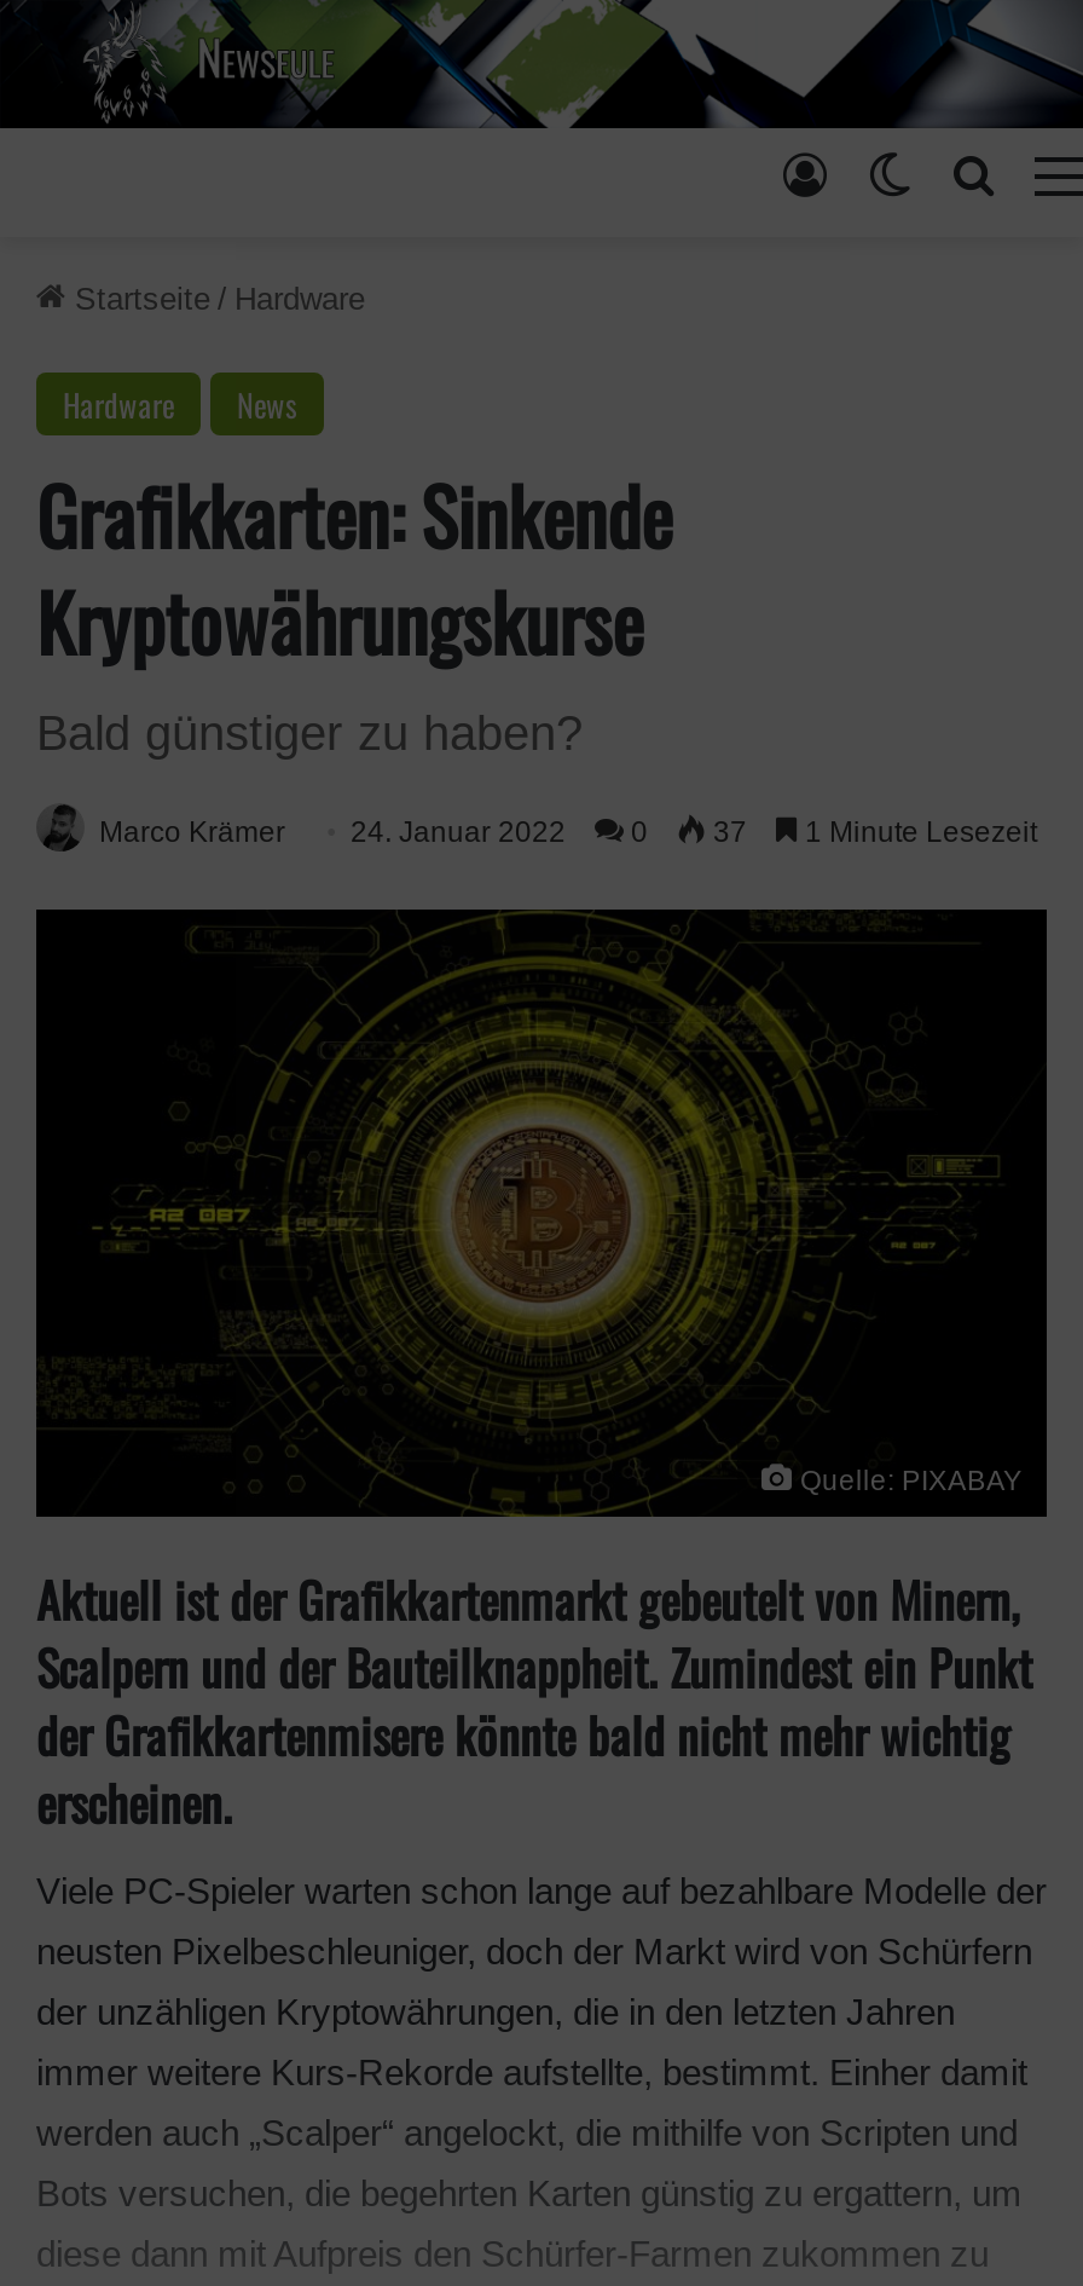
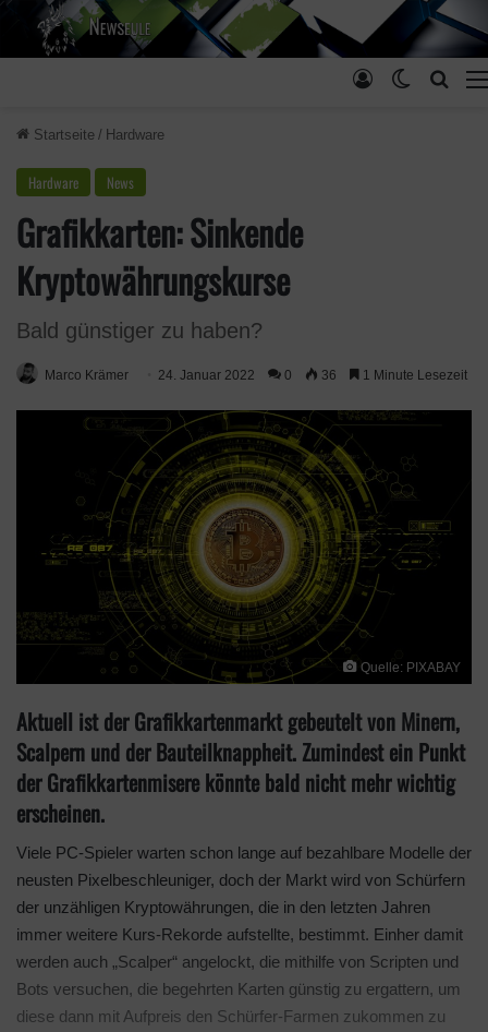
- Marco Krämer 24. Januar 2022 0 37 1 Minute Lesezeit
+ Marco Krämer 24. Januar 2022 0 36 1 Minute Lesezeit
